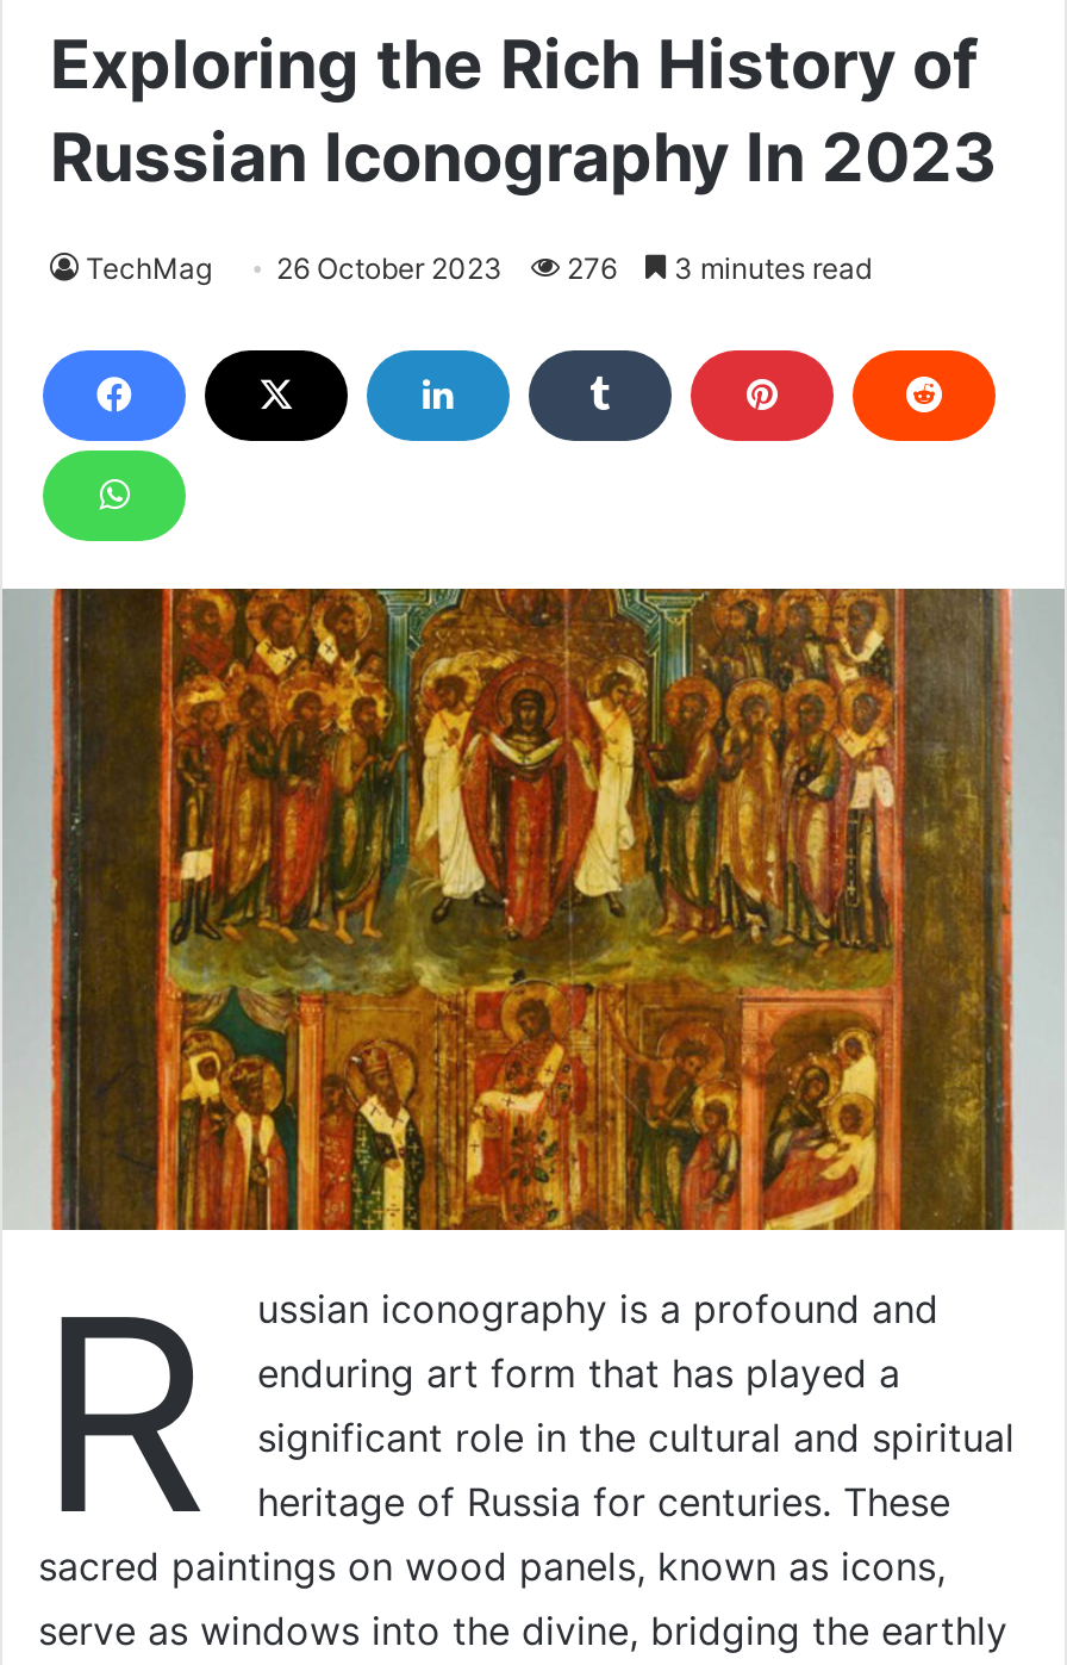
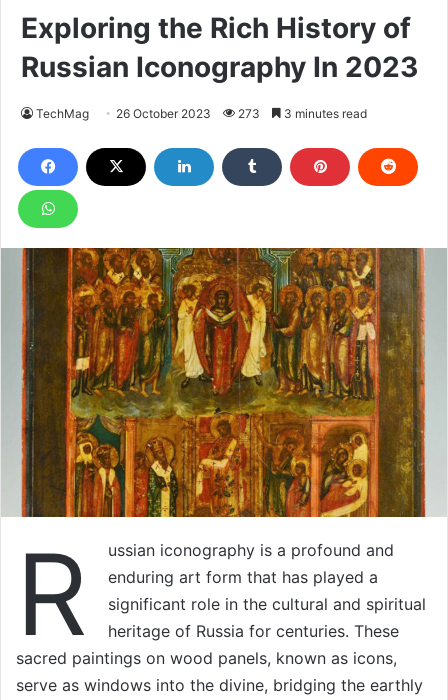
- TechMag 26 October 2023 276 3 minutes read
+ TechMag 26 October 2023 273 3 minutes read
